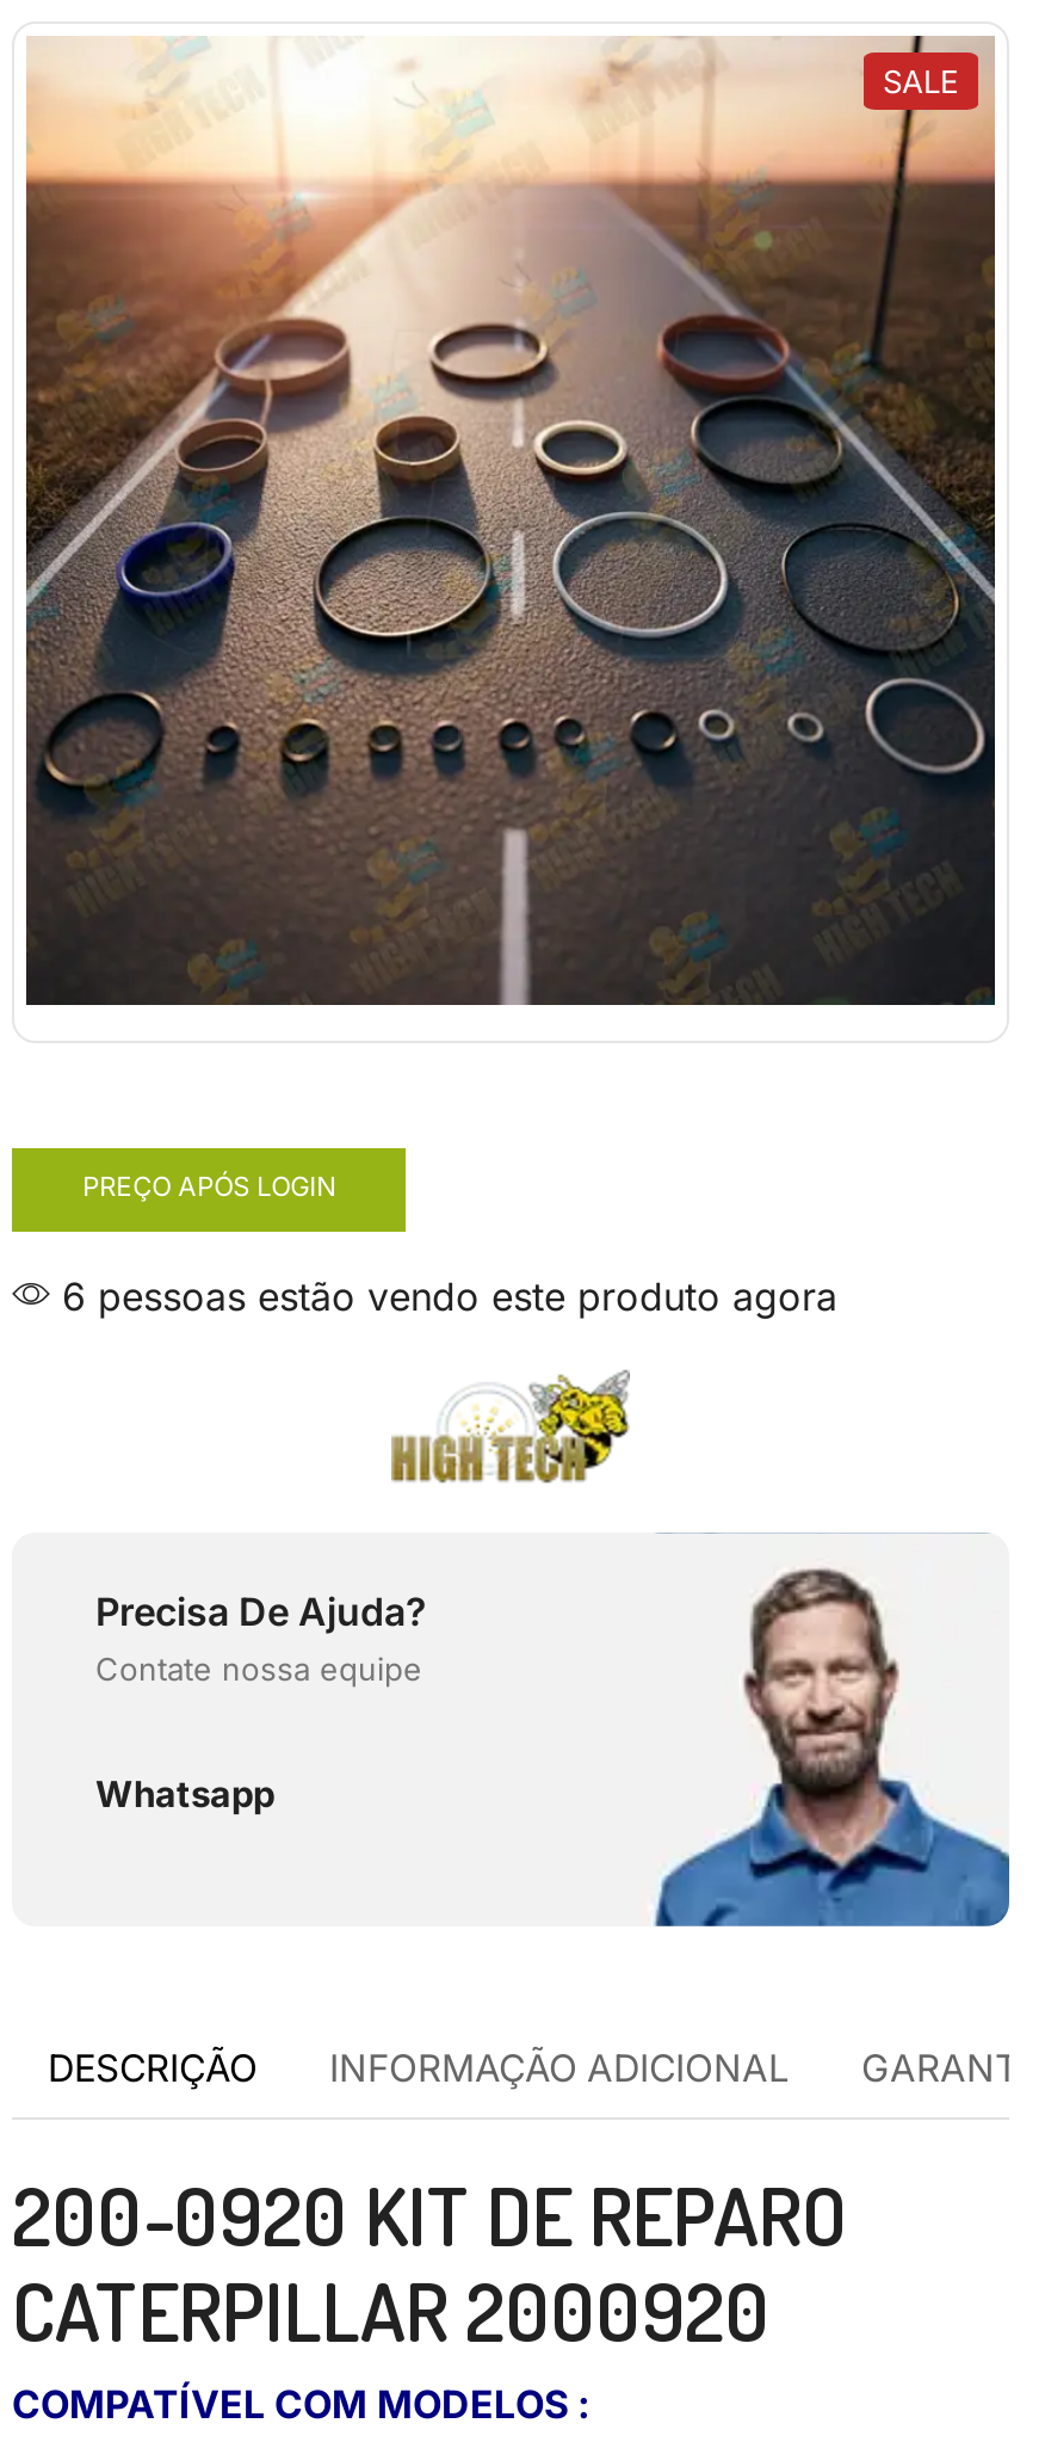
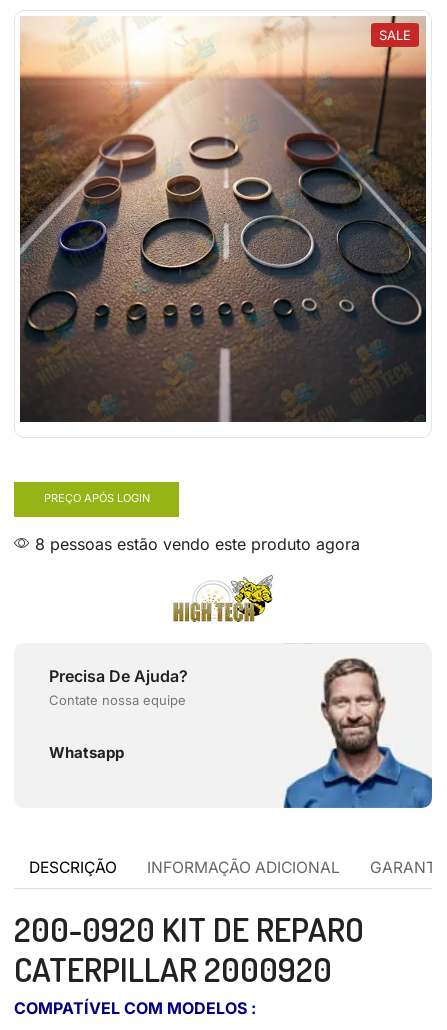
- 6 pessoas estão vendo este produto agora
+ 8 pessoas estão vendo este produto agora
